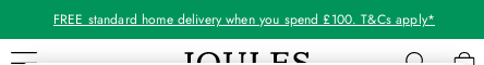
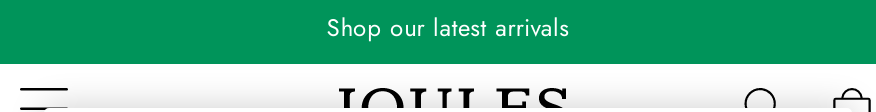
- FREE standard home delivery when you spend £100. T&Cs apply*
+ Shop our latest arrivals
